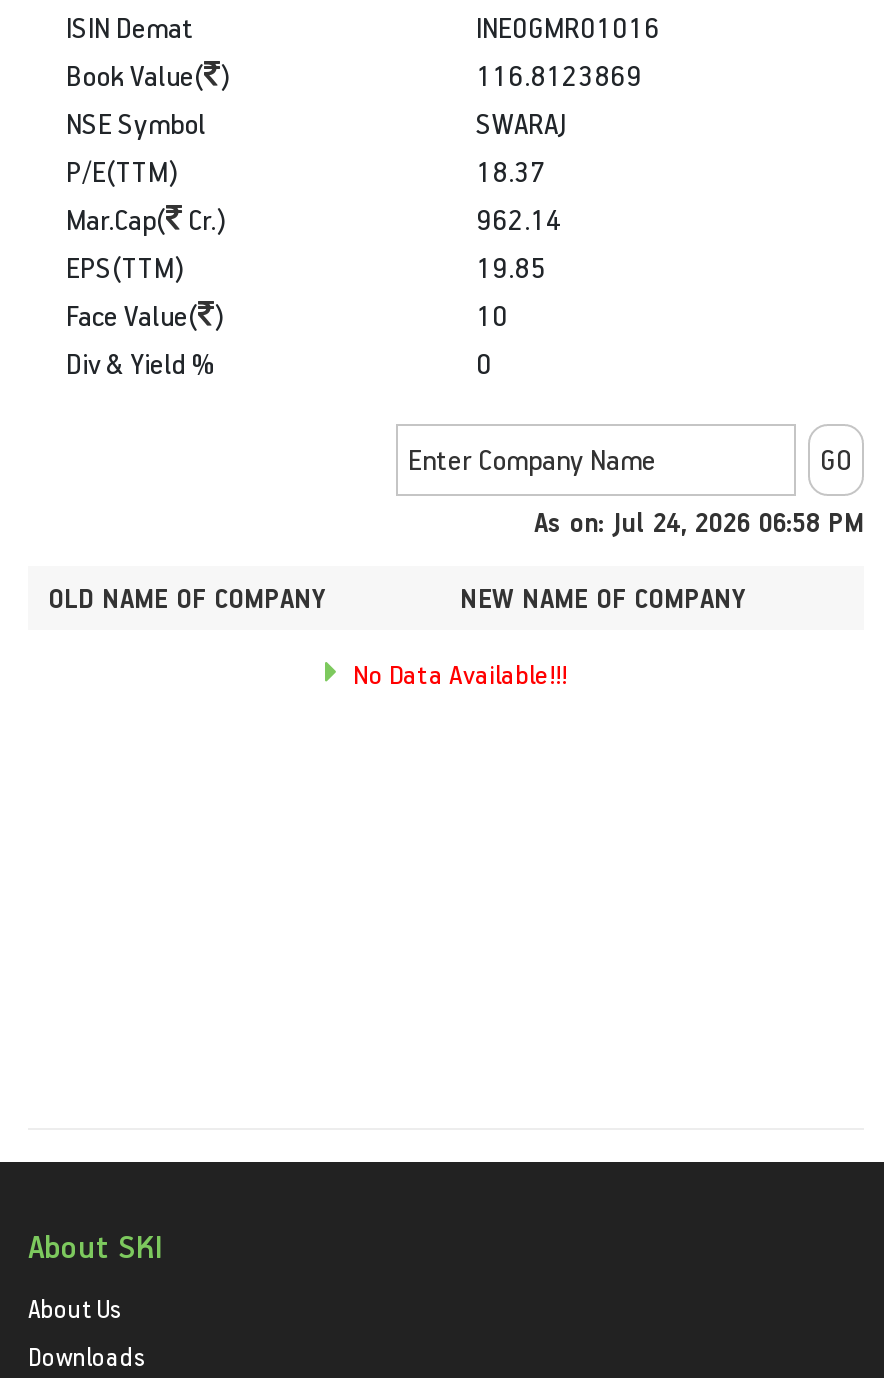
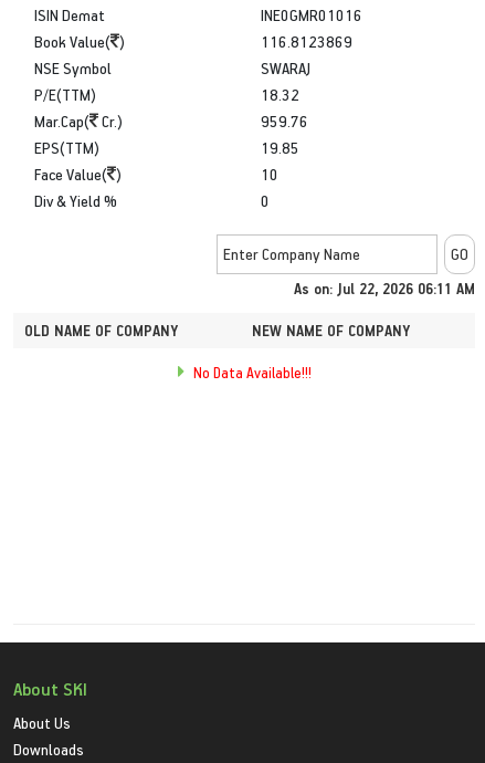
- 18.37
+ 18.32

- 962.14
+ 959.76

- As on: Jul 24, 2026 06:58 PM
+ As on: Jul 22, 2026 06:11 AM
